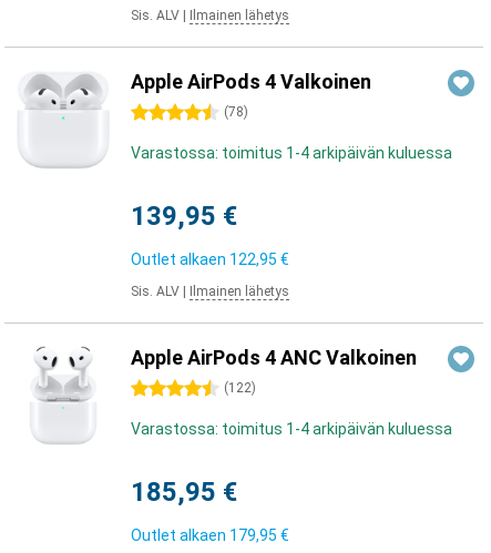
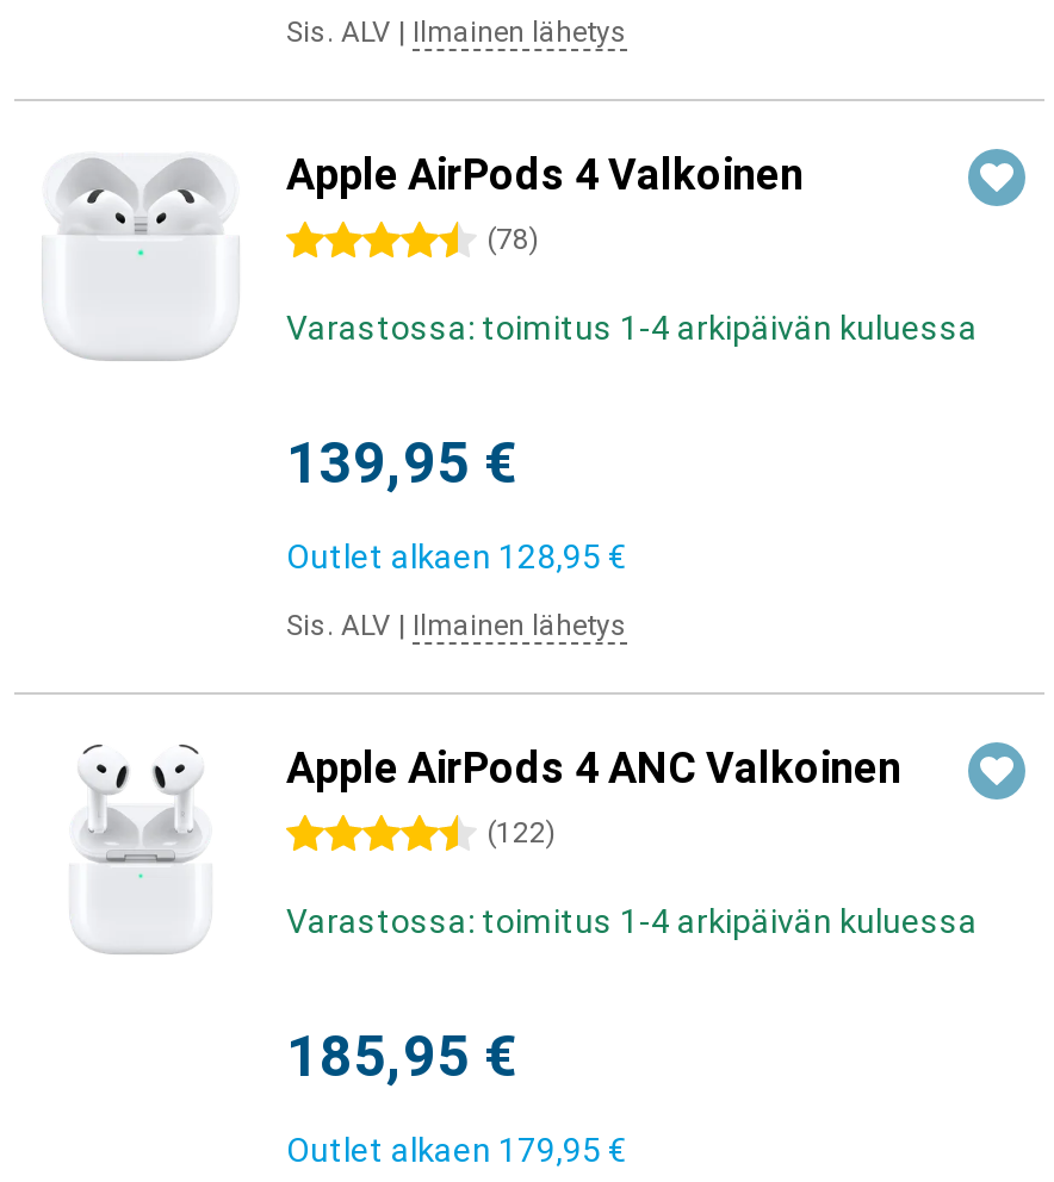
- Outlet alkaen 122,95 €
+ Outlet alkaen 128,95 €
